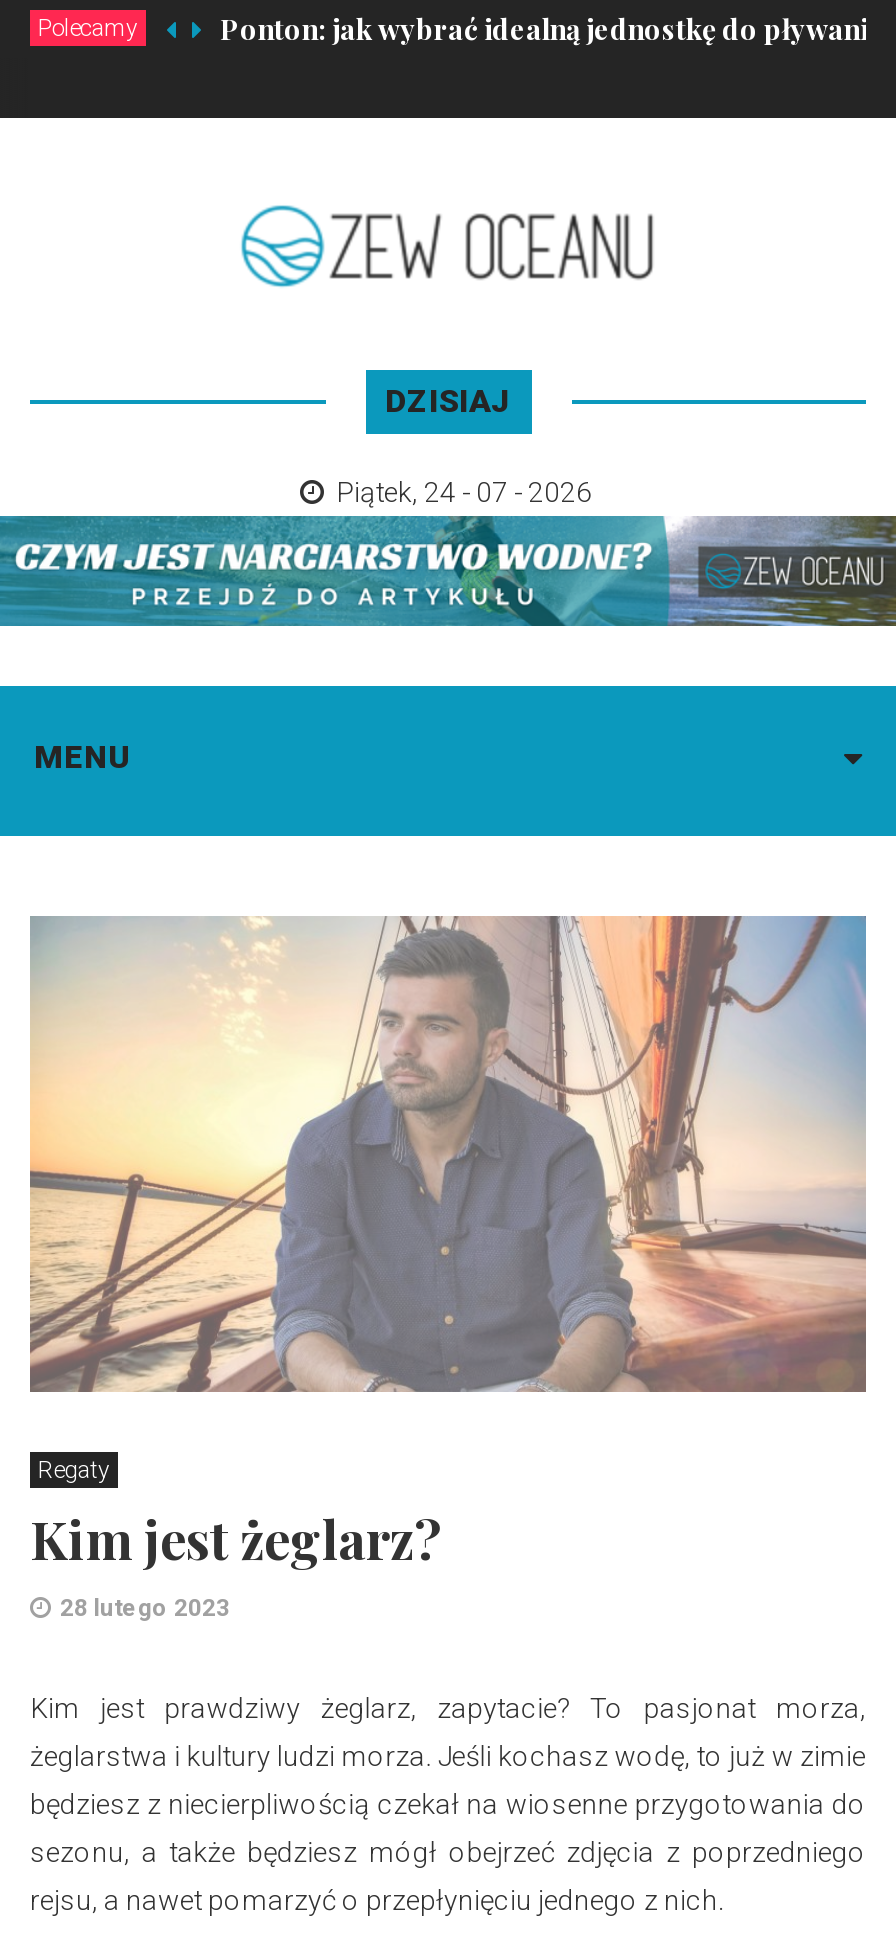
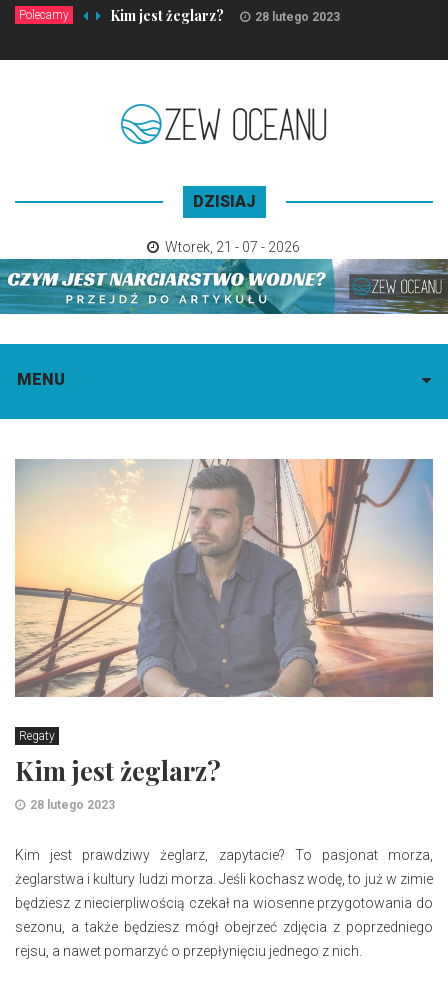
- Ponton: jak wybrać idealną jednostkę do pływania
+ Kim jest żeglarz?
+ 28 lutego 2023

- Piątek, 24 - 07 - 2026
+ Wtorek, 21 - 07 - 2026
